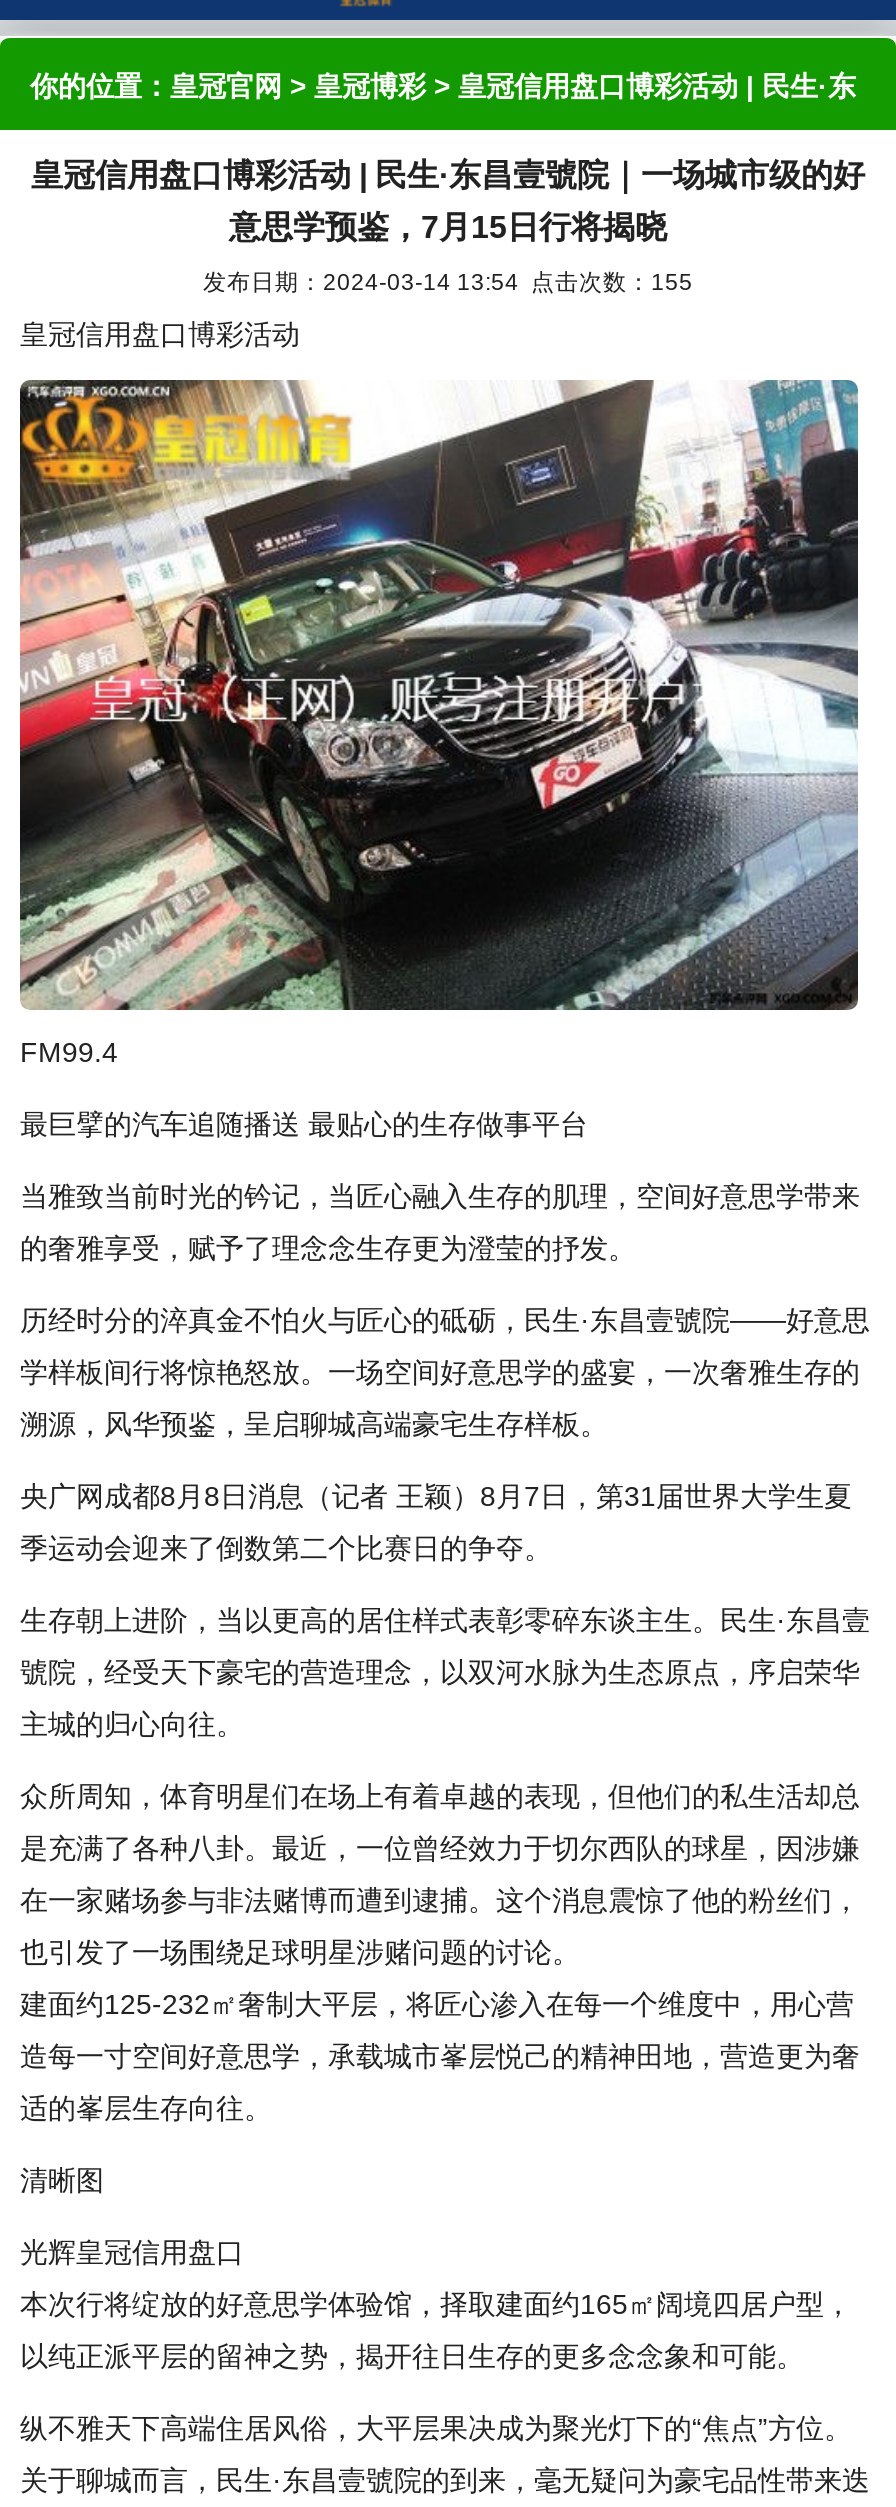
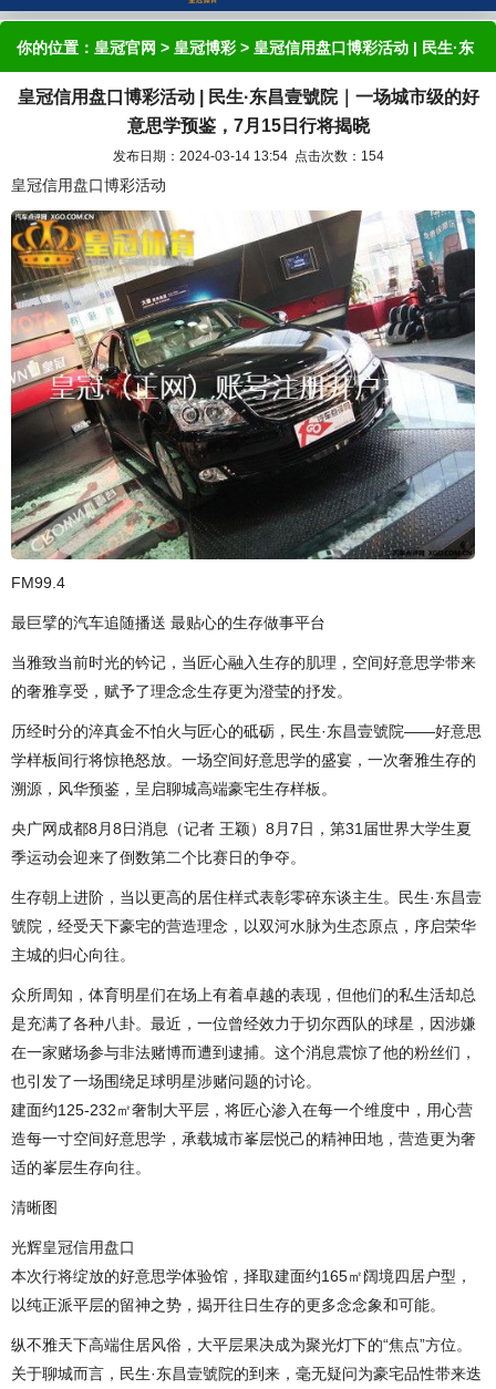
- 发布日期：2024-03-14 13:54 点击次数：155
+ 发布日期：2024-03-14 13:54 点击次数：154
